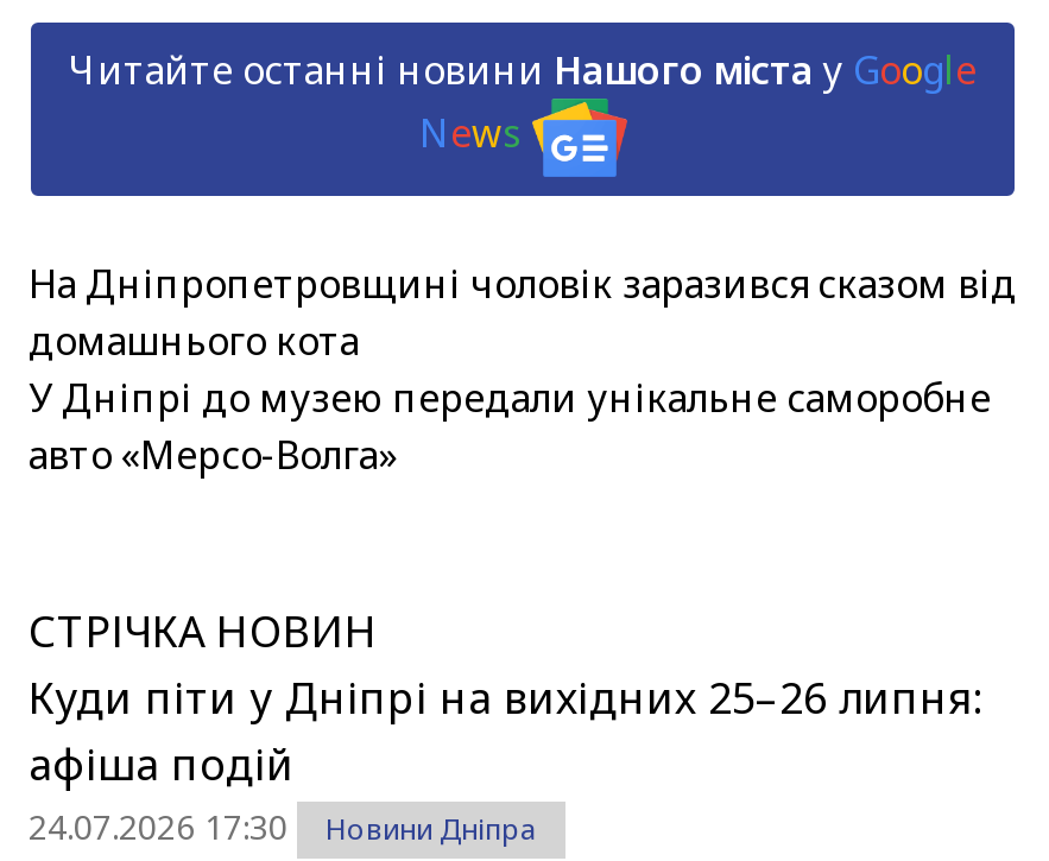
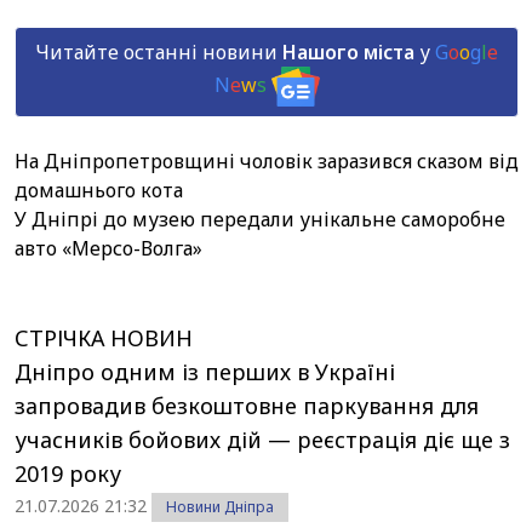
- Куди піти у Дніпрі на вихідних 25–26 липня:
- афіша подій
- 24.07.2026 17:30
+ Дніпро одним із перших в Україні
+ запровадив безкоштовне паркування для
+ учасників бойових дій — реєстрація діє ще з
+ 2019 року
+ 21.07.2026 21:32
